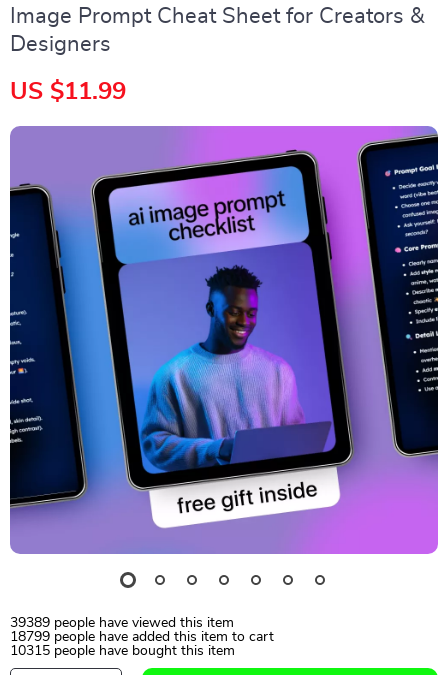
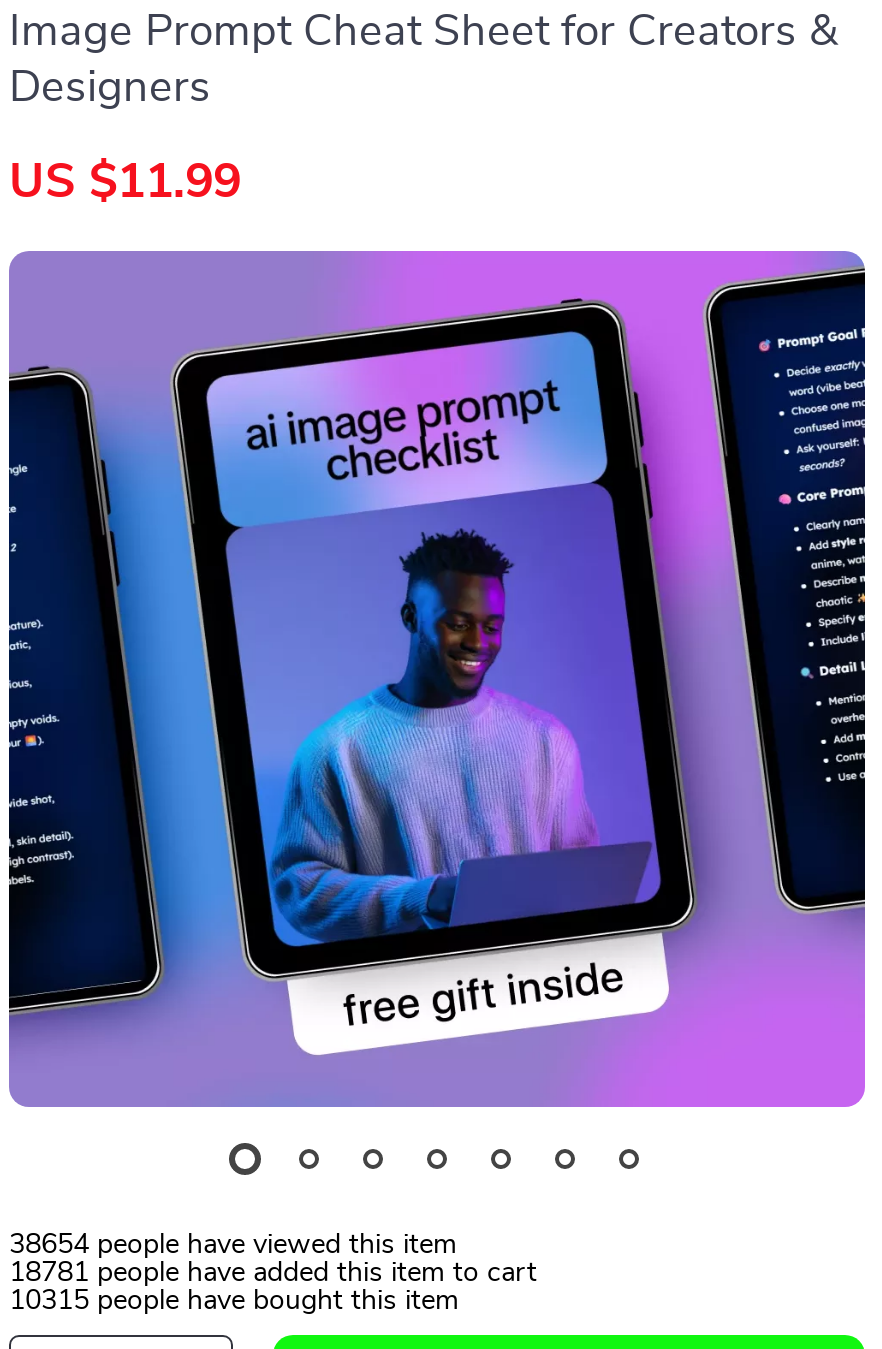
- 39389 people have viewed this item
+ 38654 people have viewed this item

- 18799 people have added this item to cart
+ 18781 people have added this item to cart
